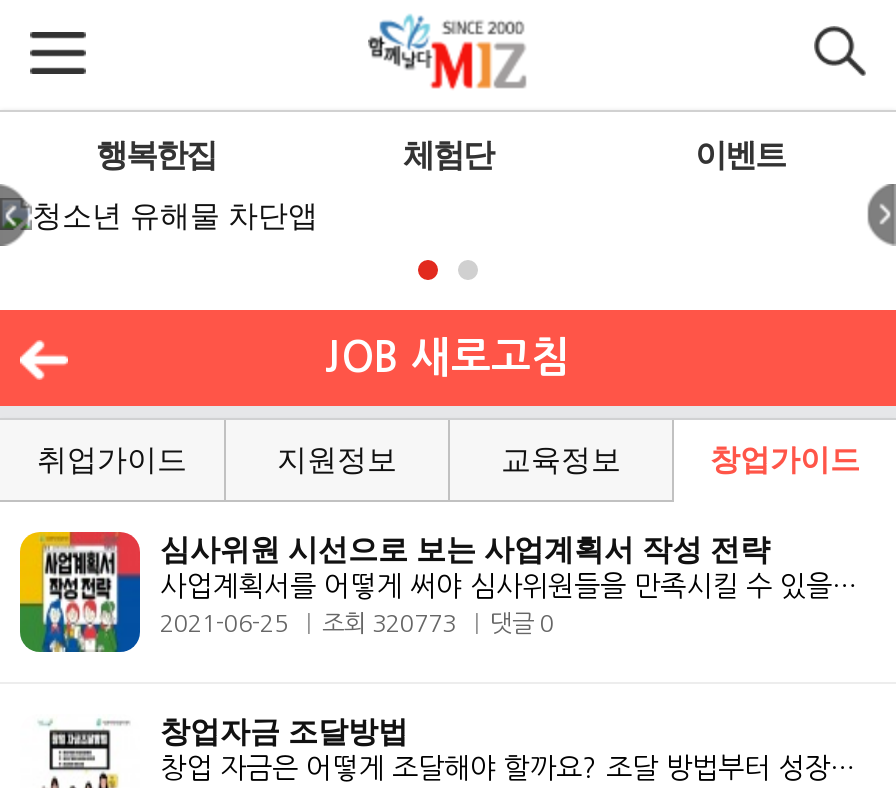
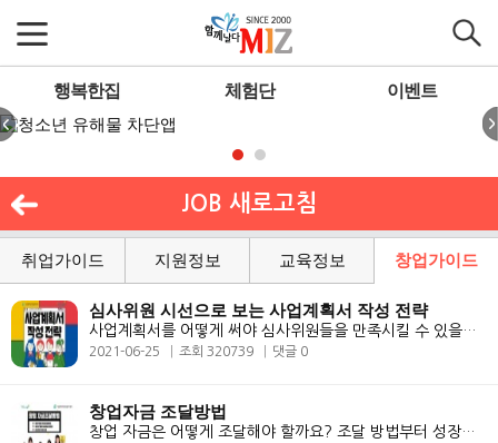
- 2021-06-25 조회 320773 댓글 0
+ 2021-06-25 조회 320739 댓글 0
